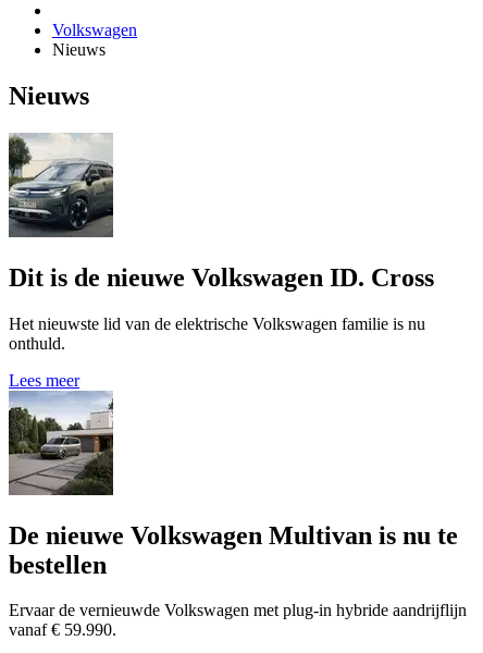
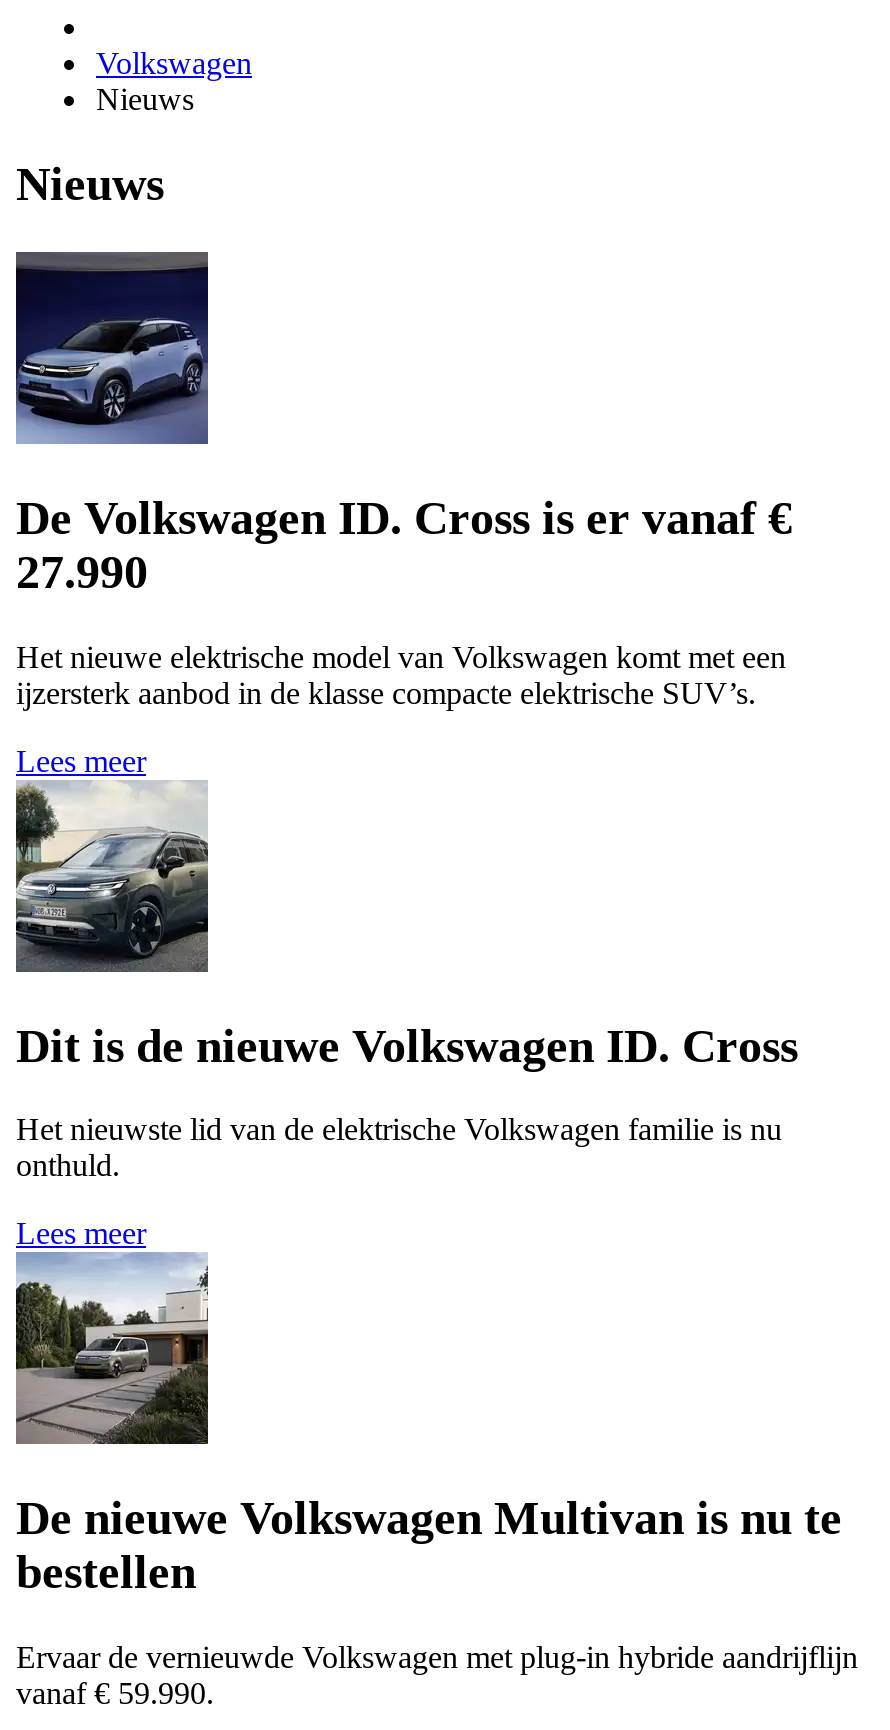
+ [image]
+ De Volkswagen ID. Cross is er vanaf €
+ 27.990
+ Het nieuwe elektrische model van Volkswagen komt met een
+ ijzersterk aanbod in de klasse compacte elektrische SUV’s.
+ Lees meer
